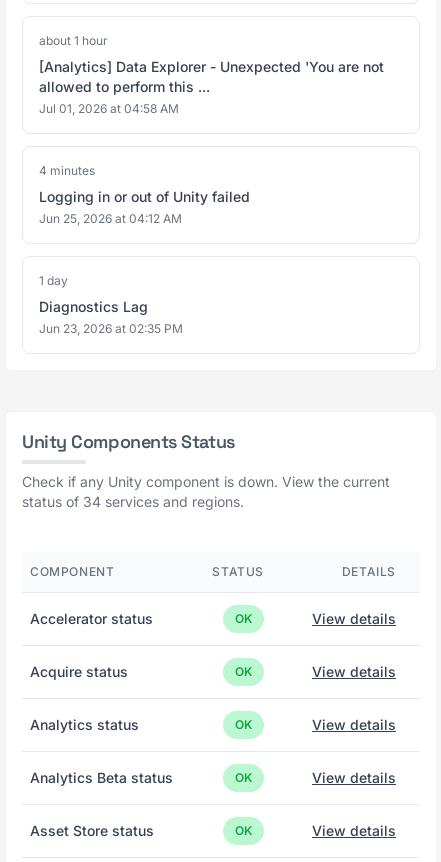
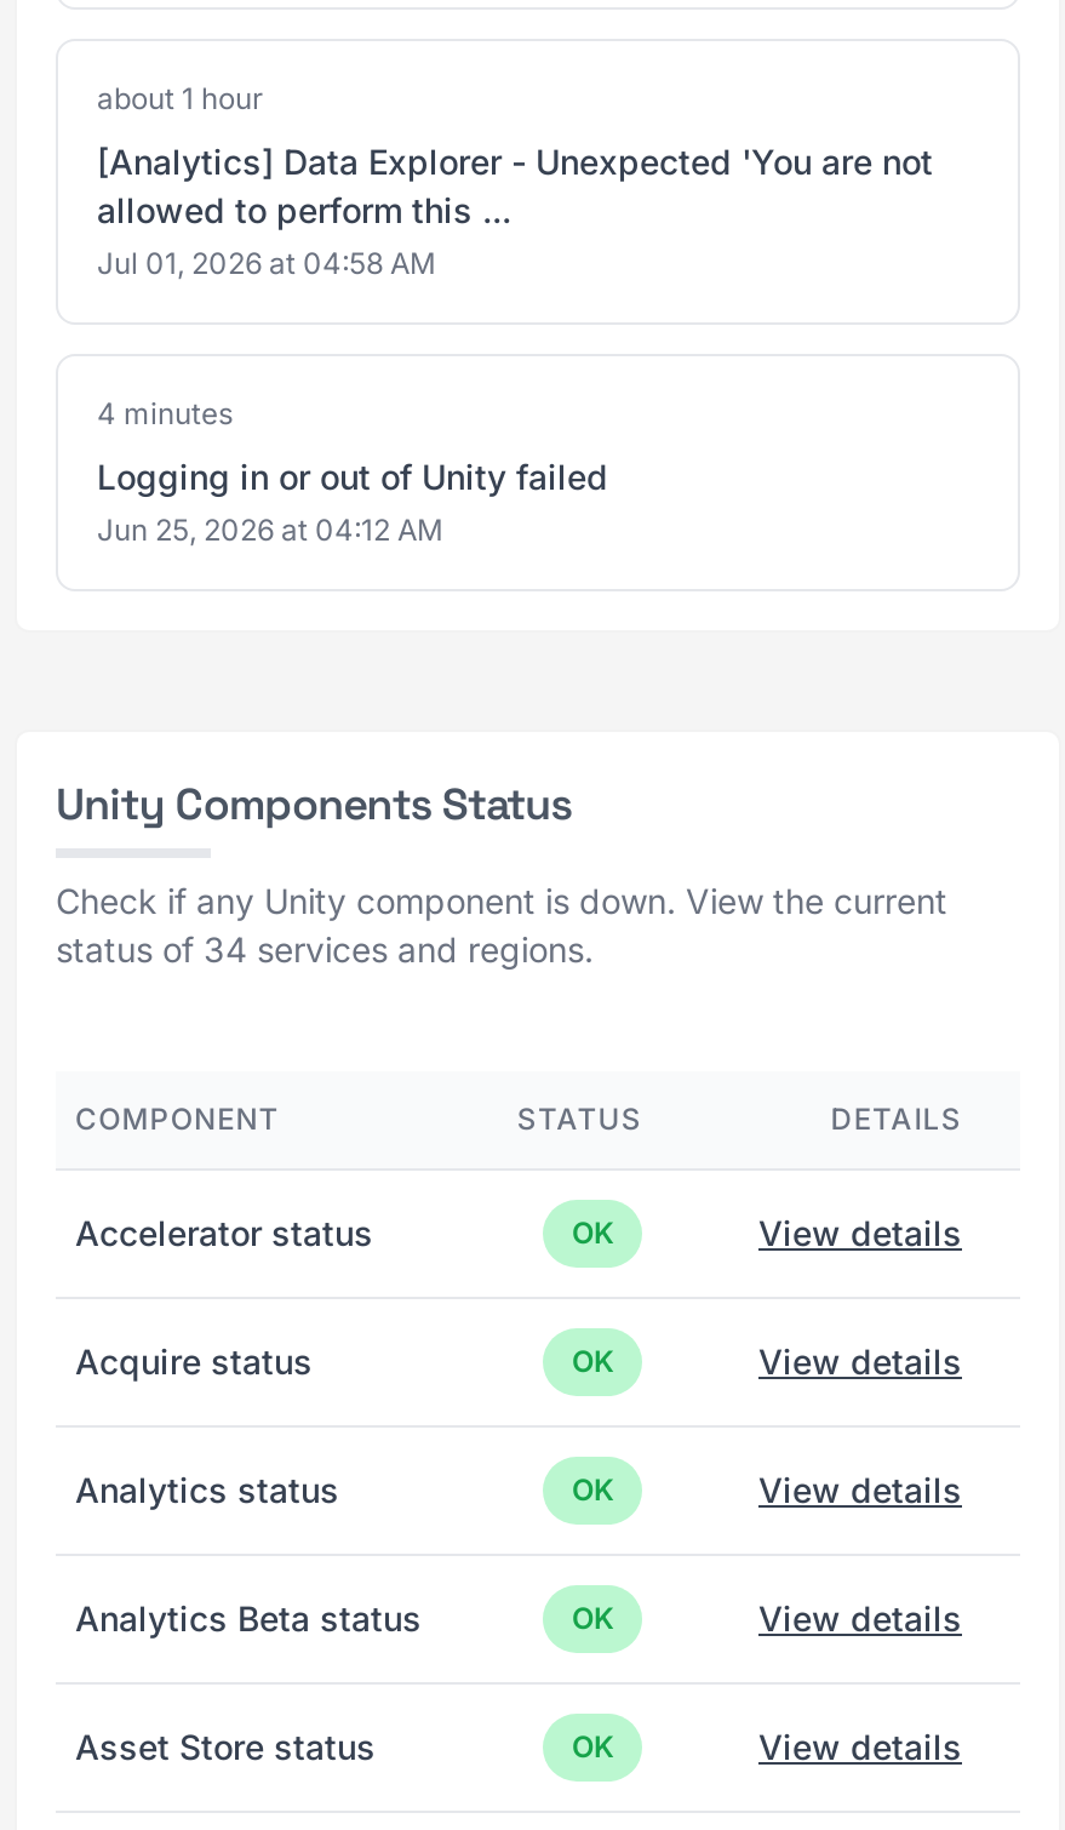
- 1 day
- Diagnostics Lag
- Jun 23, 2026 at 02:35 PM
